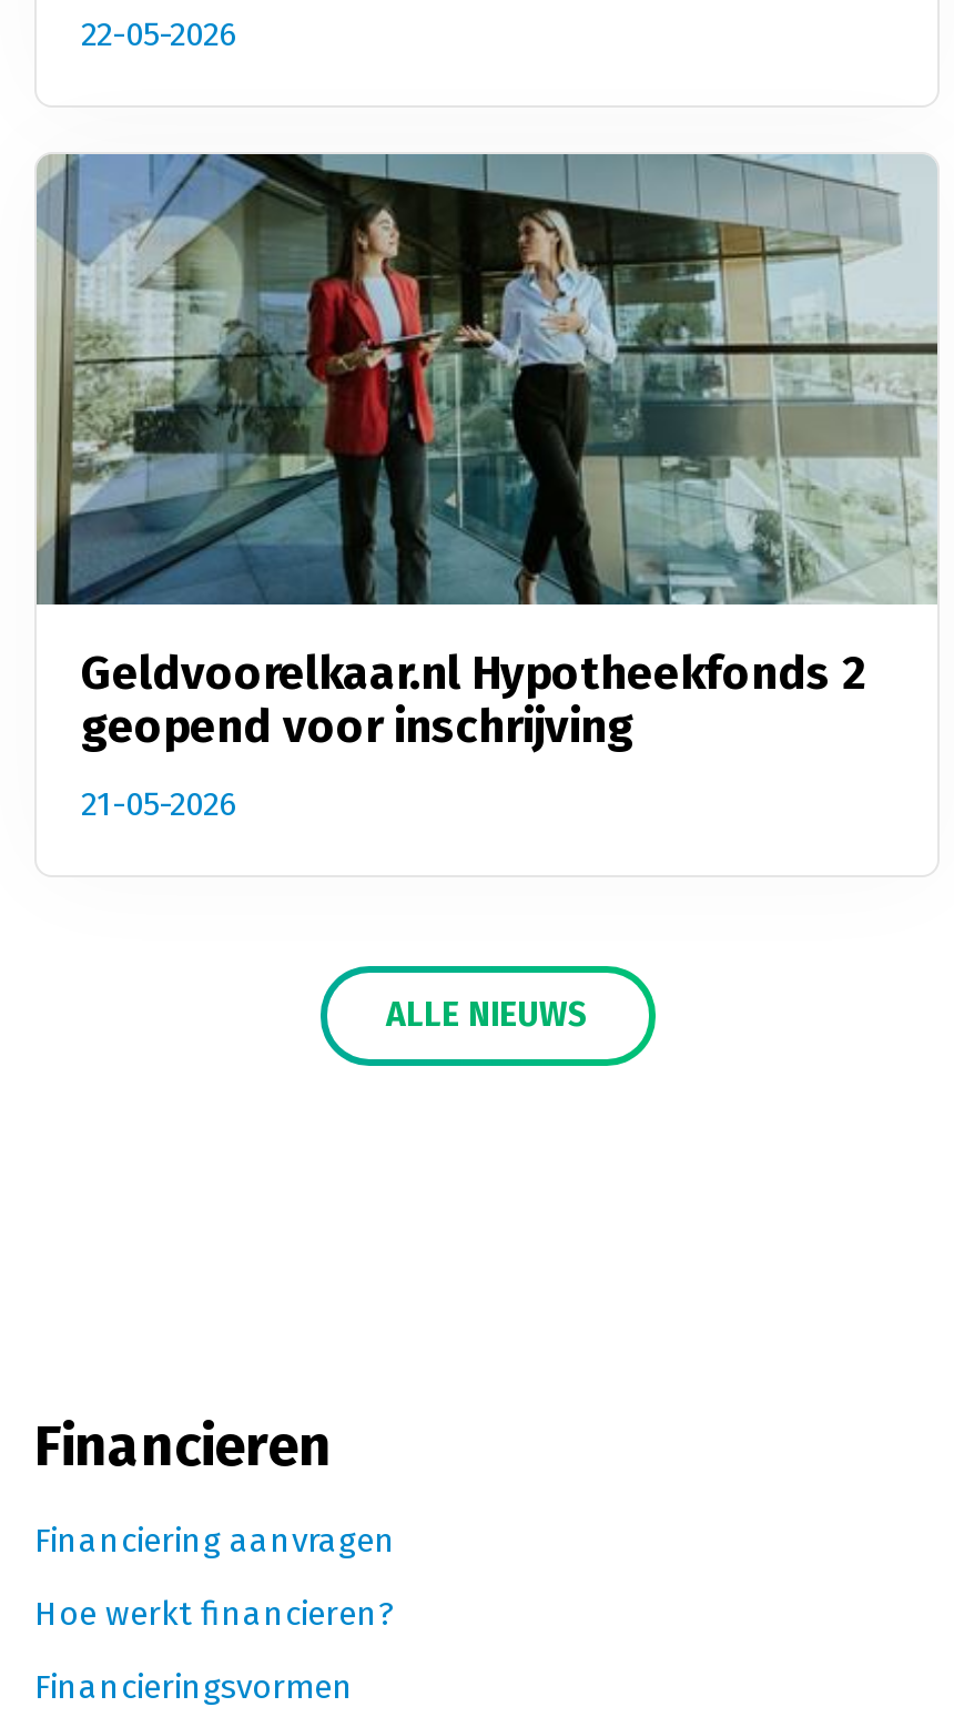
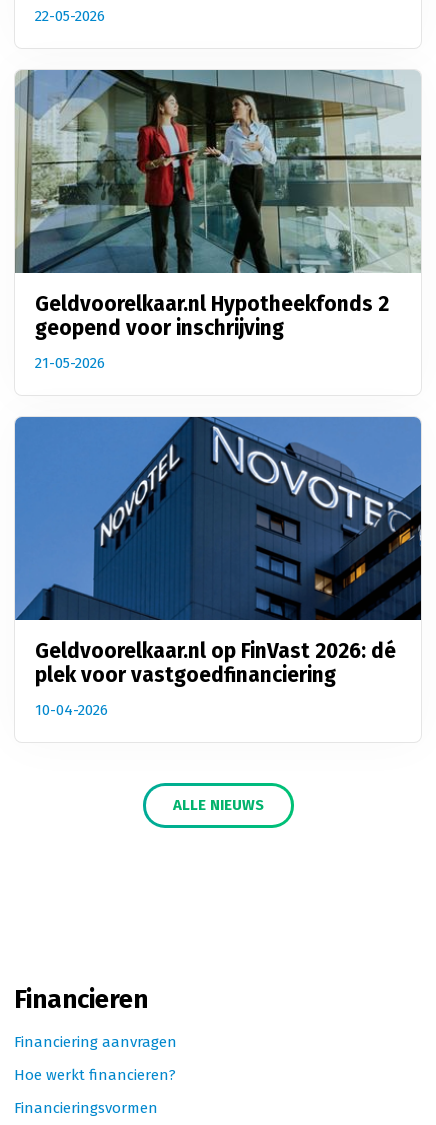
+ [image]
+ Geldvoorelkaar.nl op FinVast 2026: dé
+ plek voor vastgoedfinanciering
+ 10-04-2026
